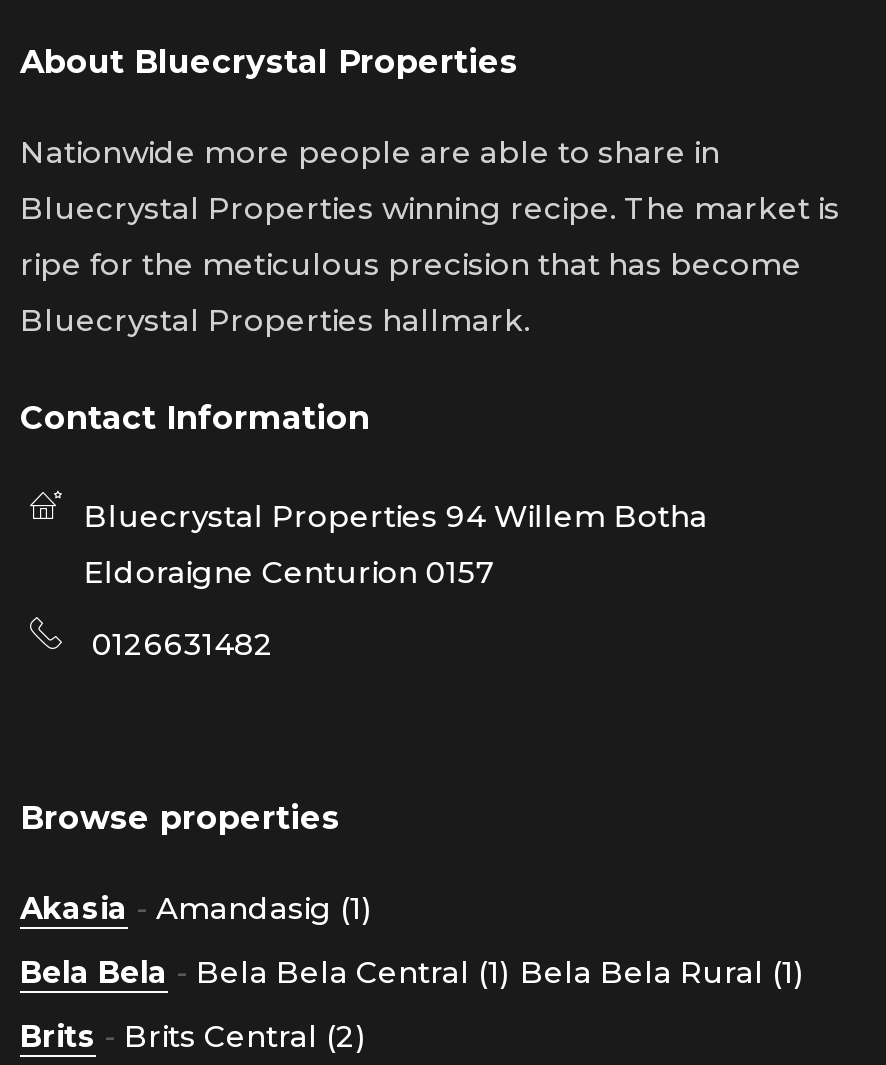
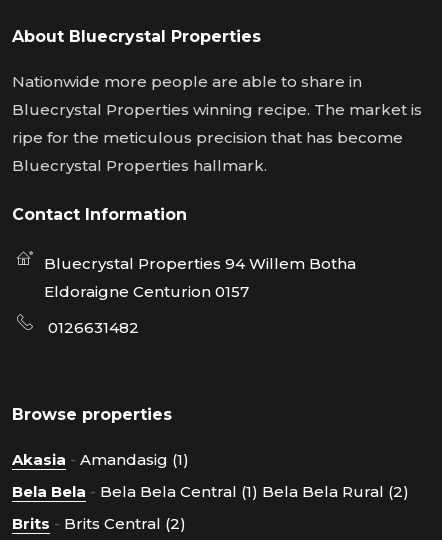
- Bela Bela - Bela Bela Central (1) Bela Bela Rural (1)
+ Bela Bela - Bela Bela Central (1) Bela Bela Rural (2)
